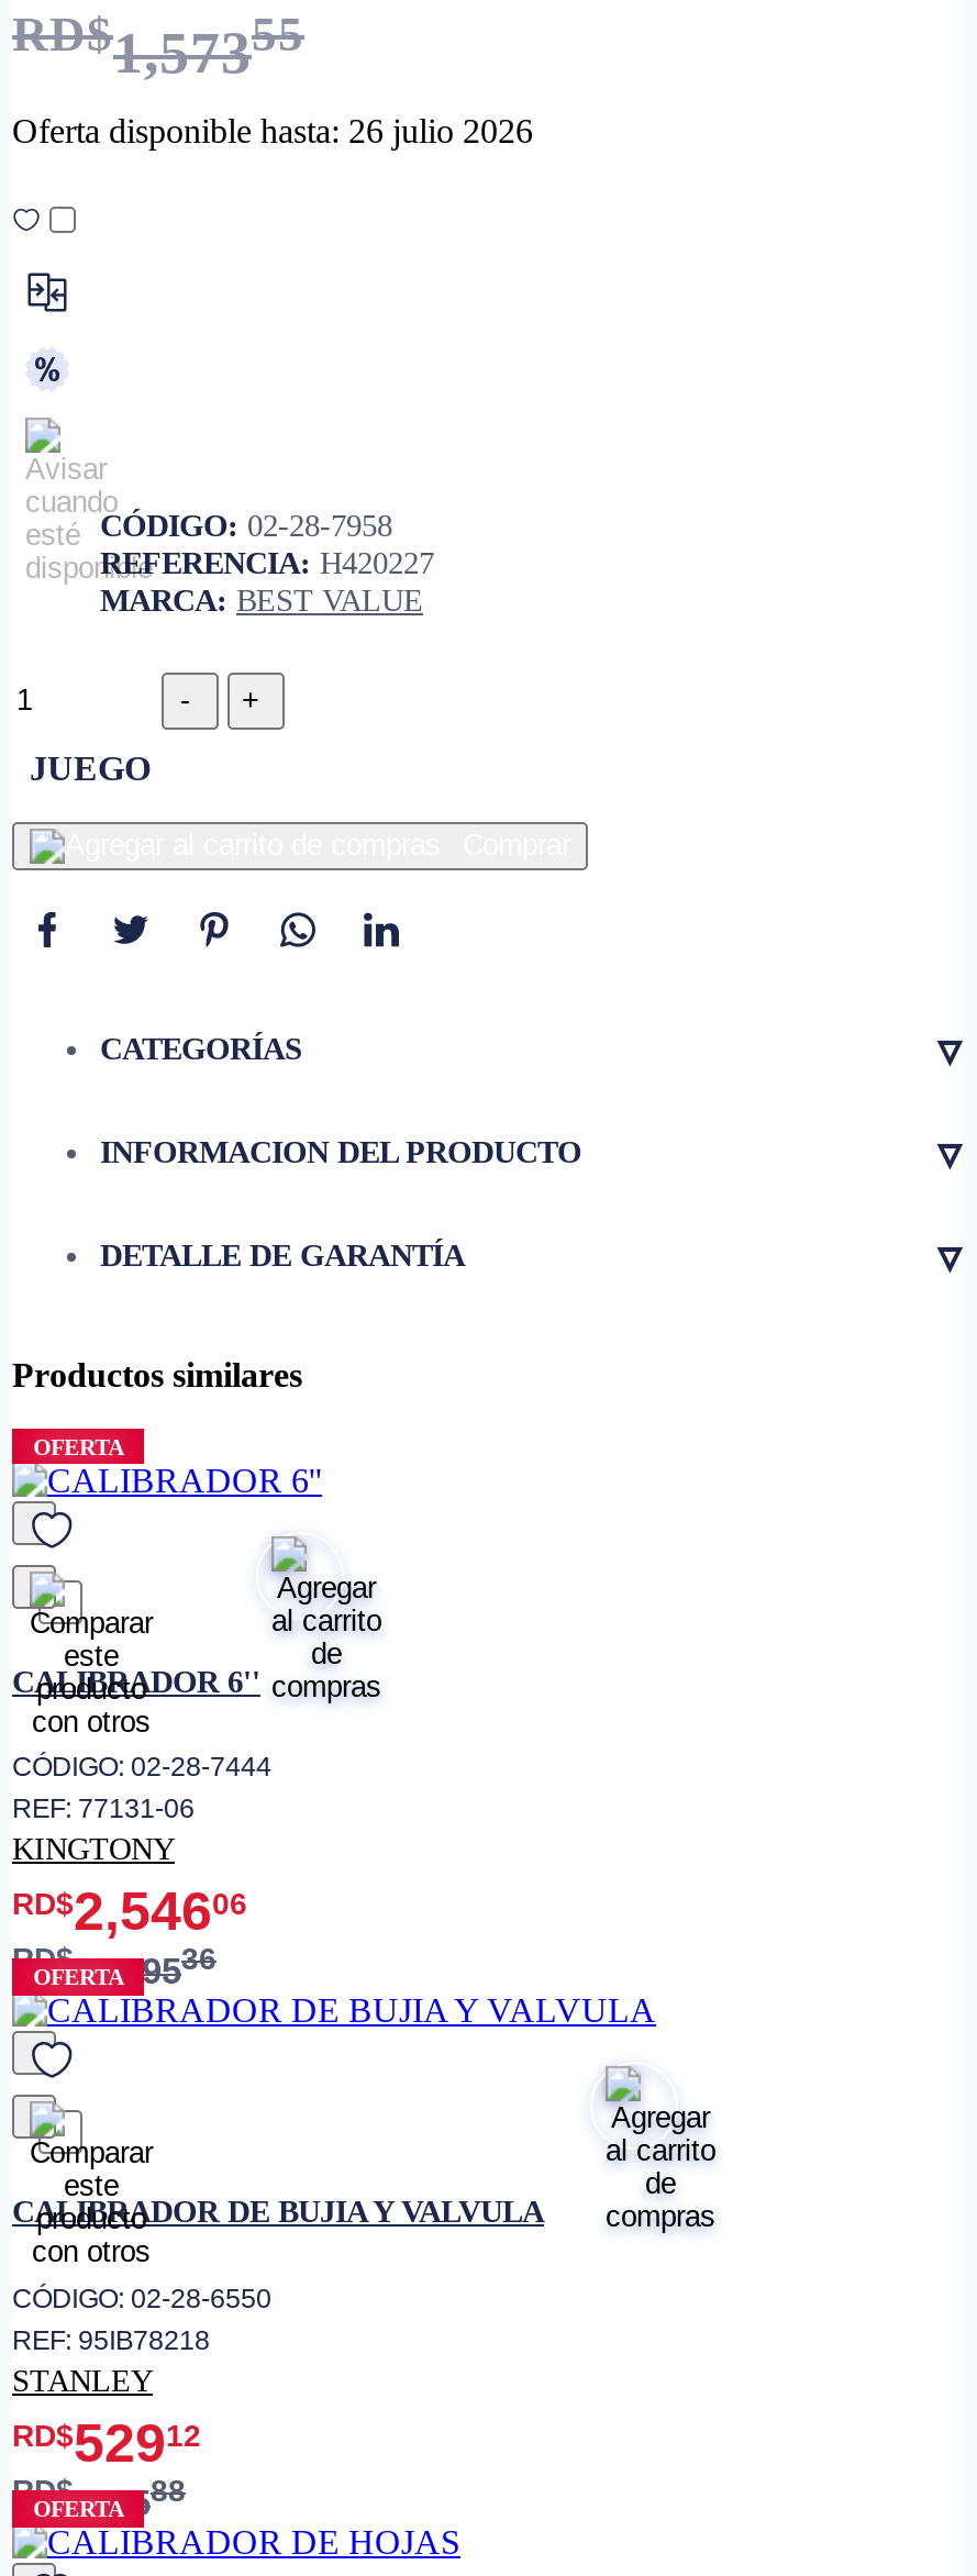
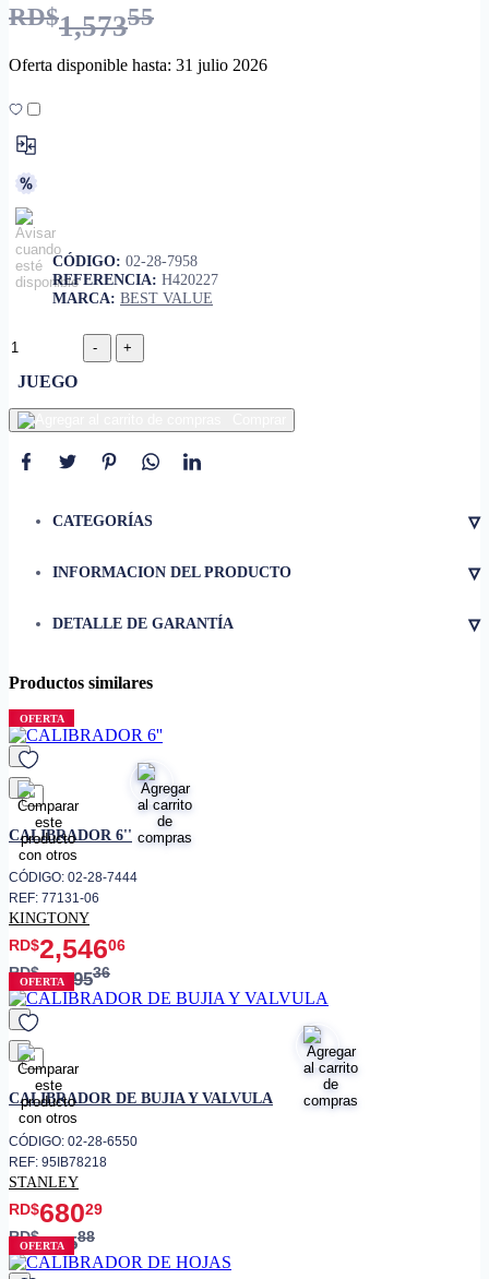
- Oferta disponible hasta: 26 julio 2026
+ Oferta disponible hasta: 31 julio 2026

- RD$52912
+ RD$68029
